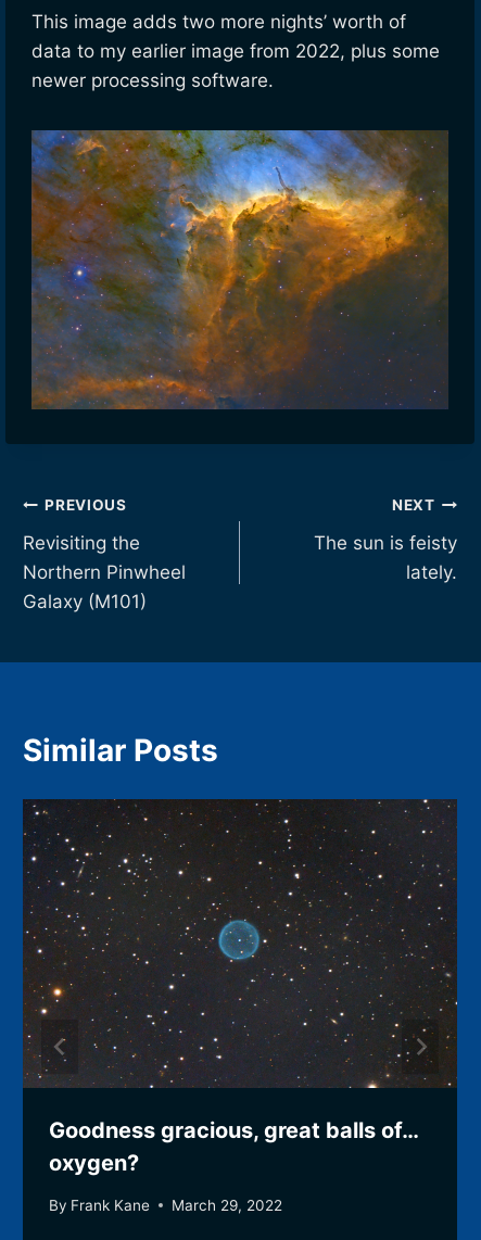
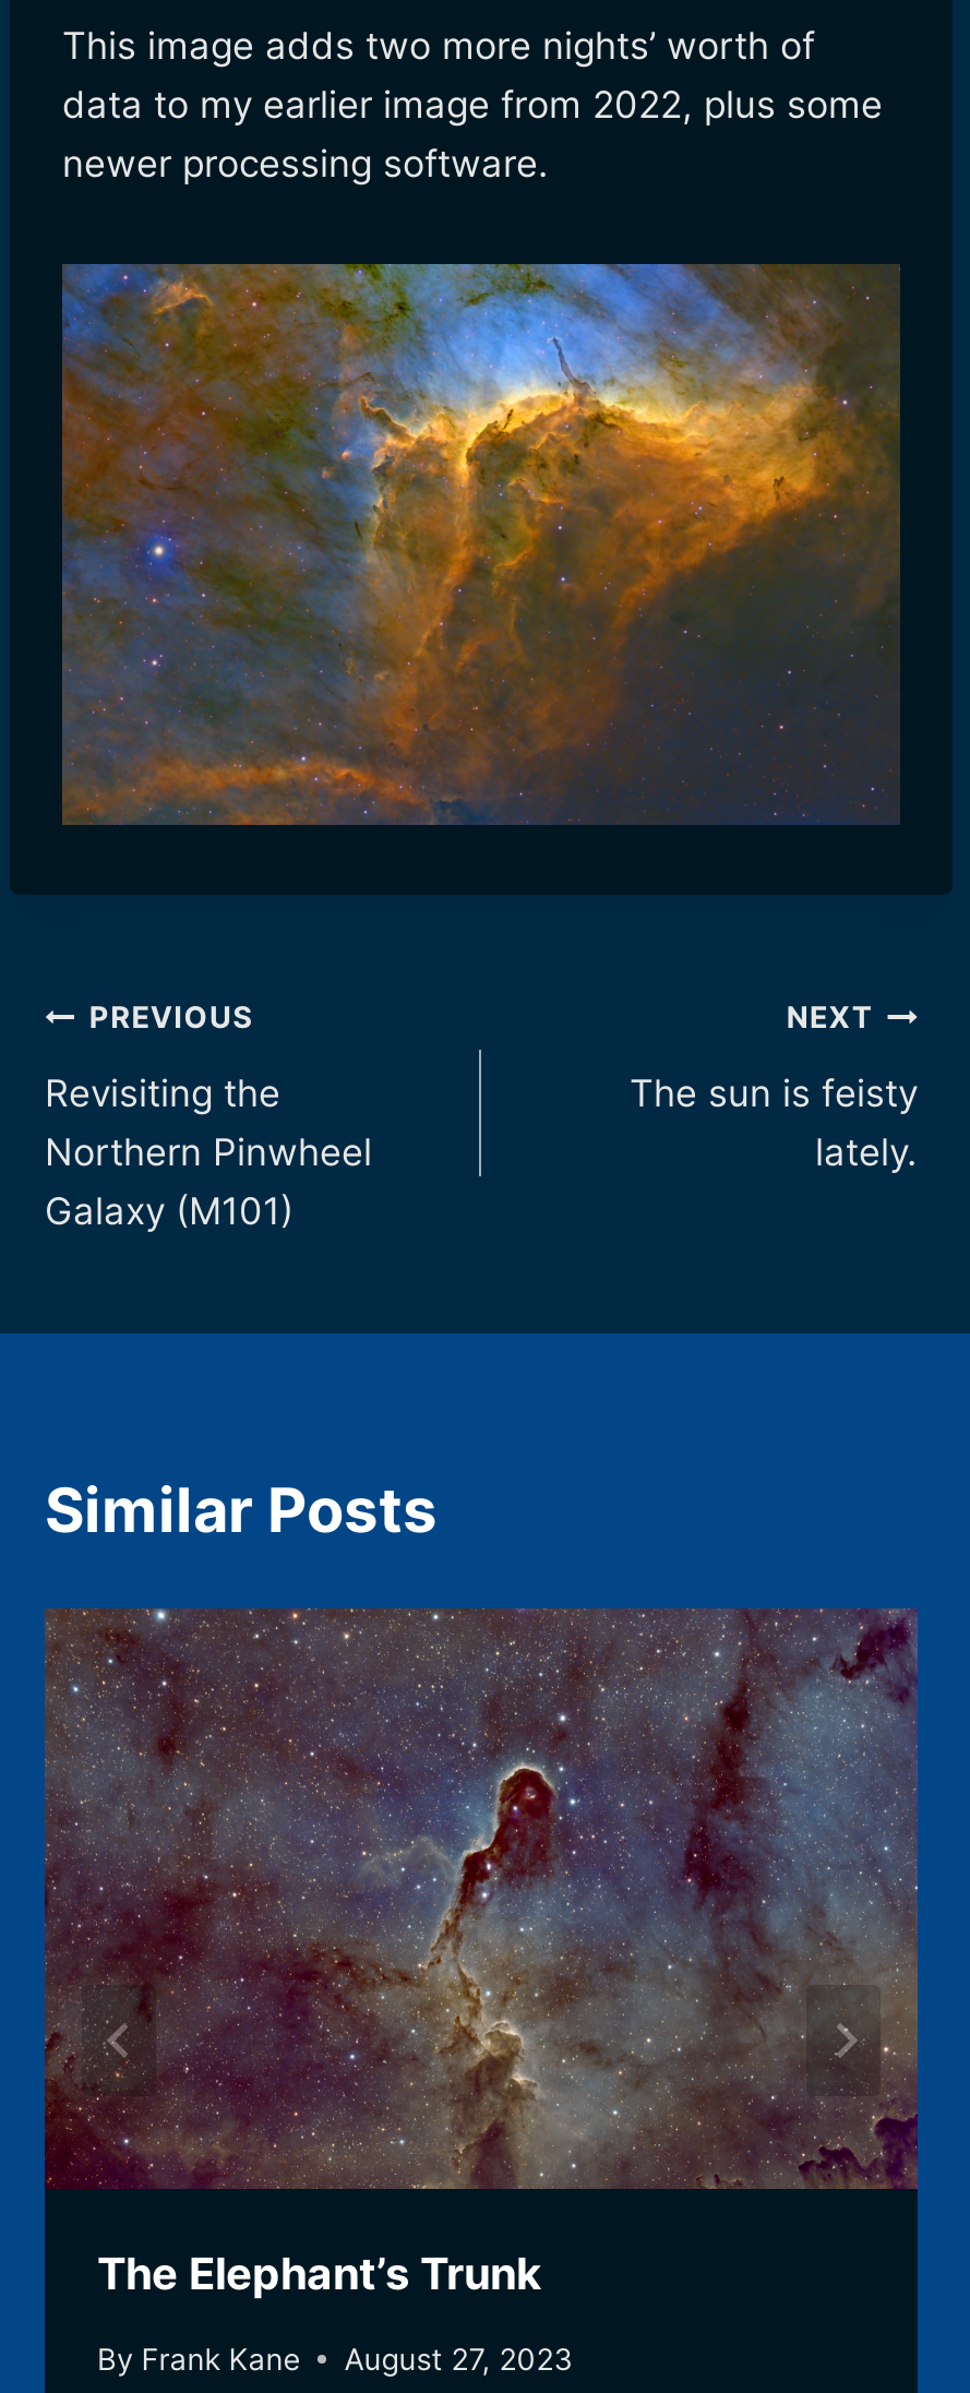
- [image]
- Goodness gracious, great balls of…
- oxygen?
+ [image]
+ The Elephant’s Trunk

- By Frank Kane March 29, 2022
+ By Frank Kane August 27, 2023
